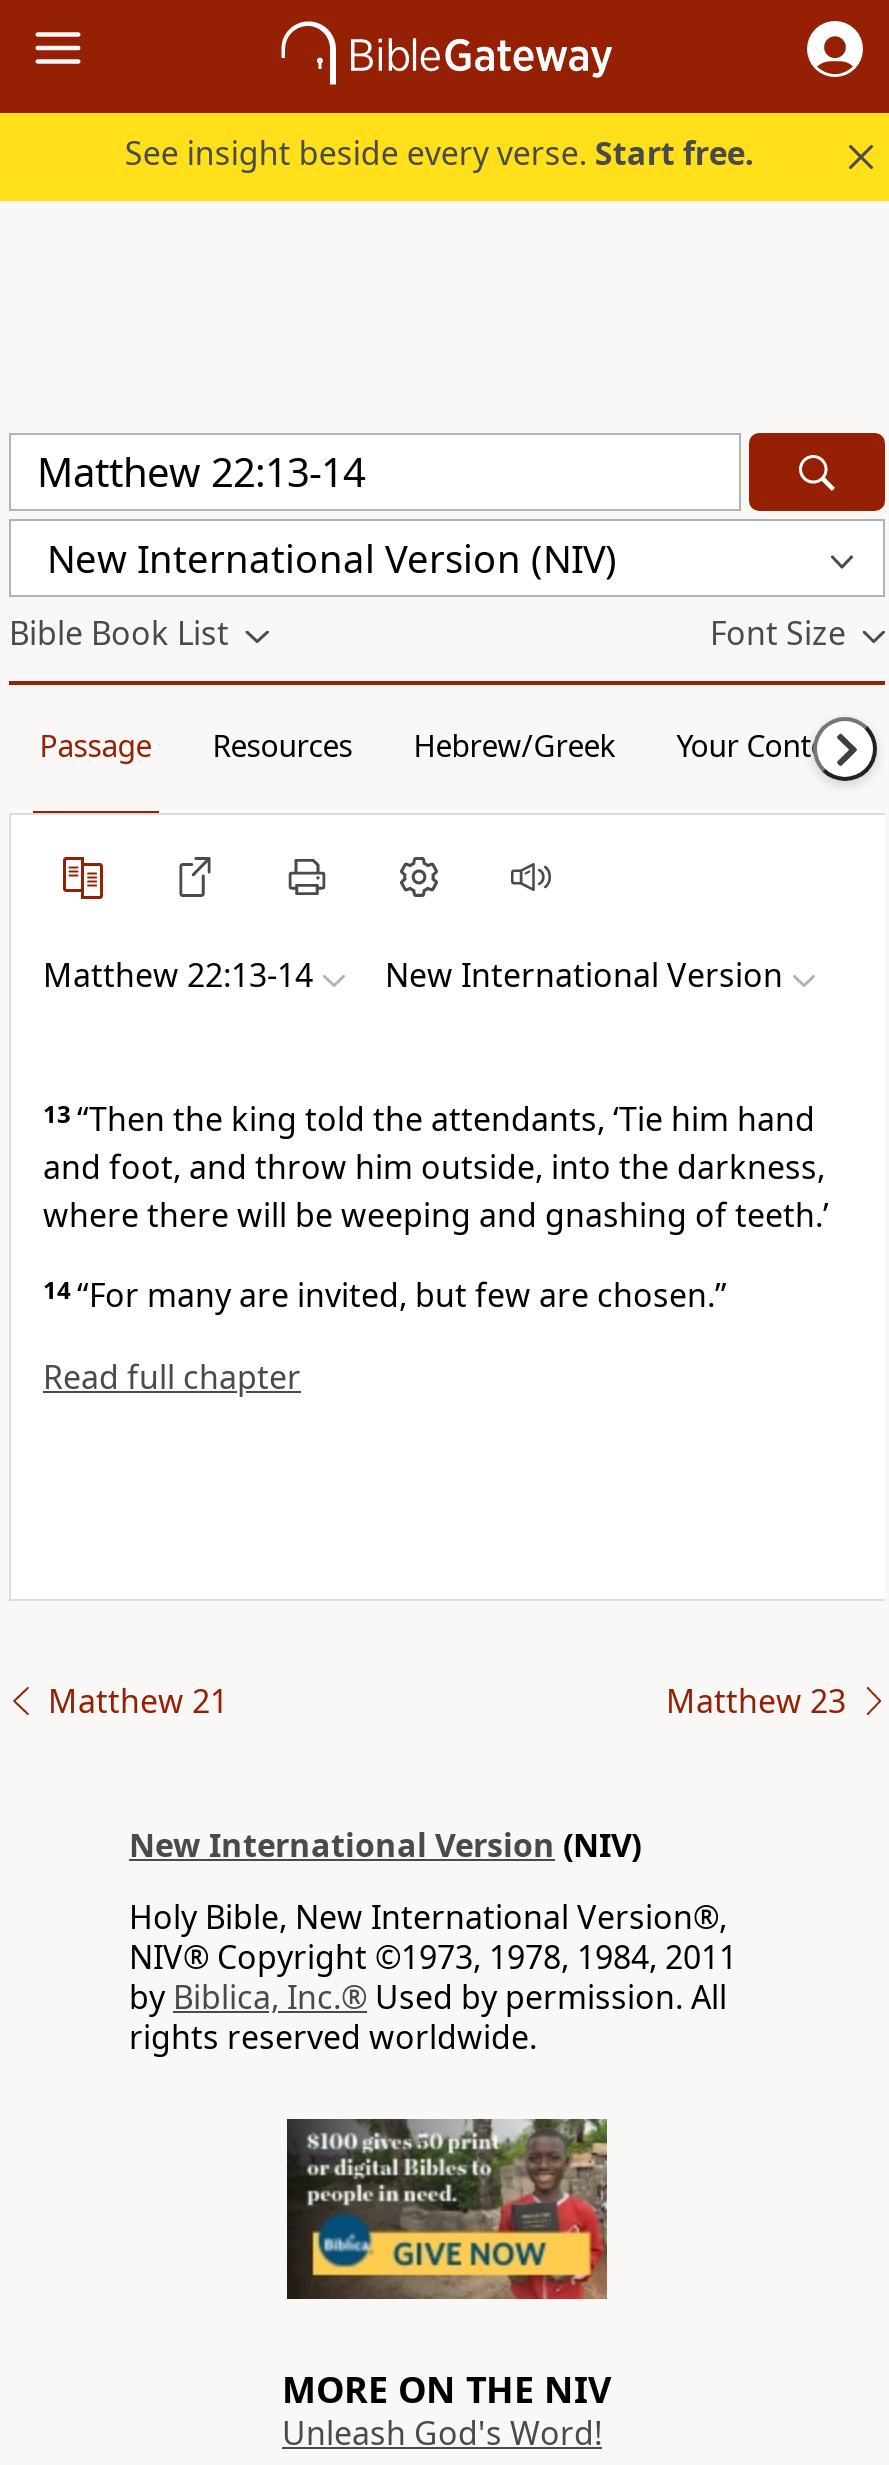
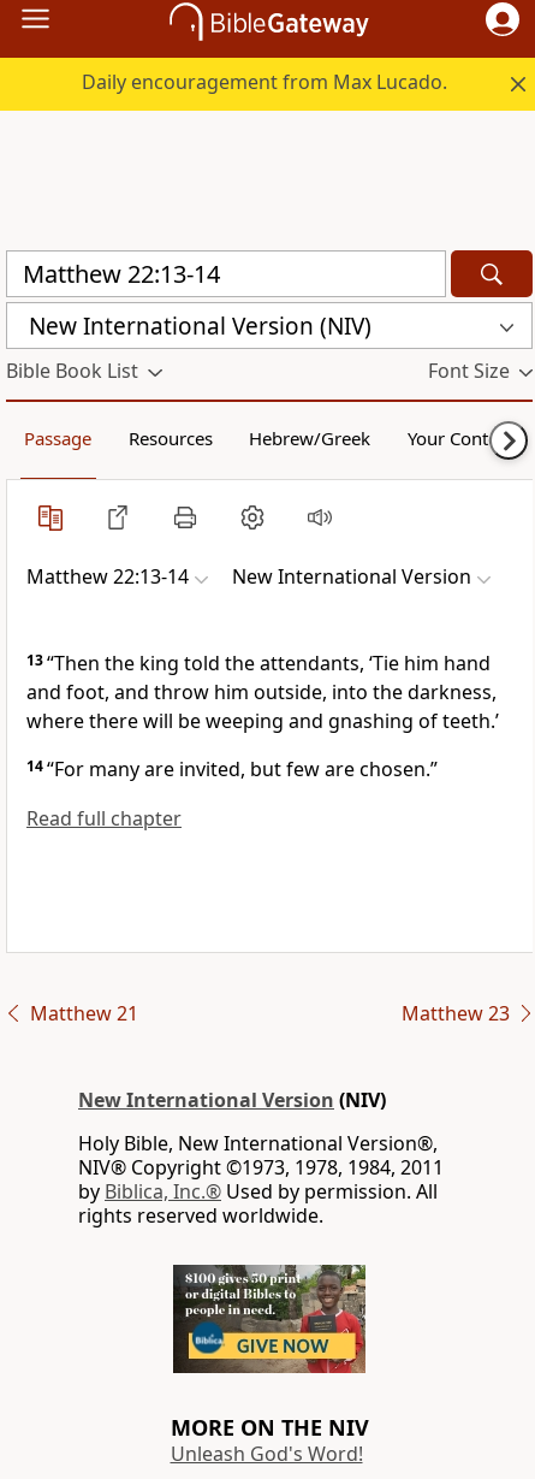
- See insight beside every verse. Start free.
+ Daily encouragement from Max Lucado.
